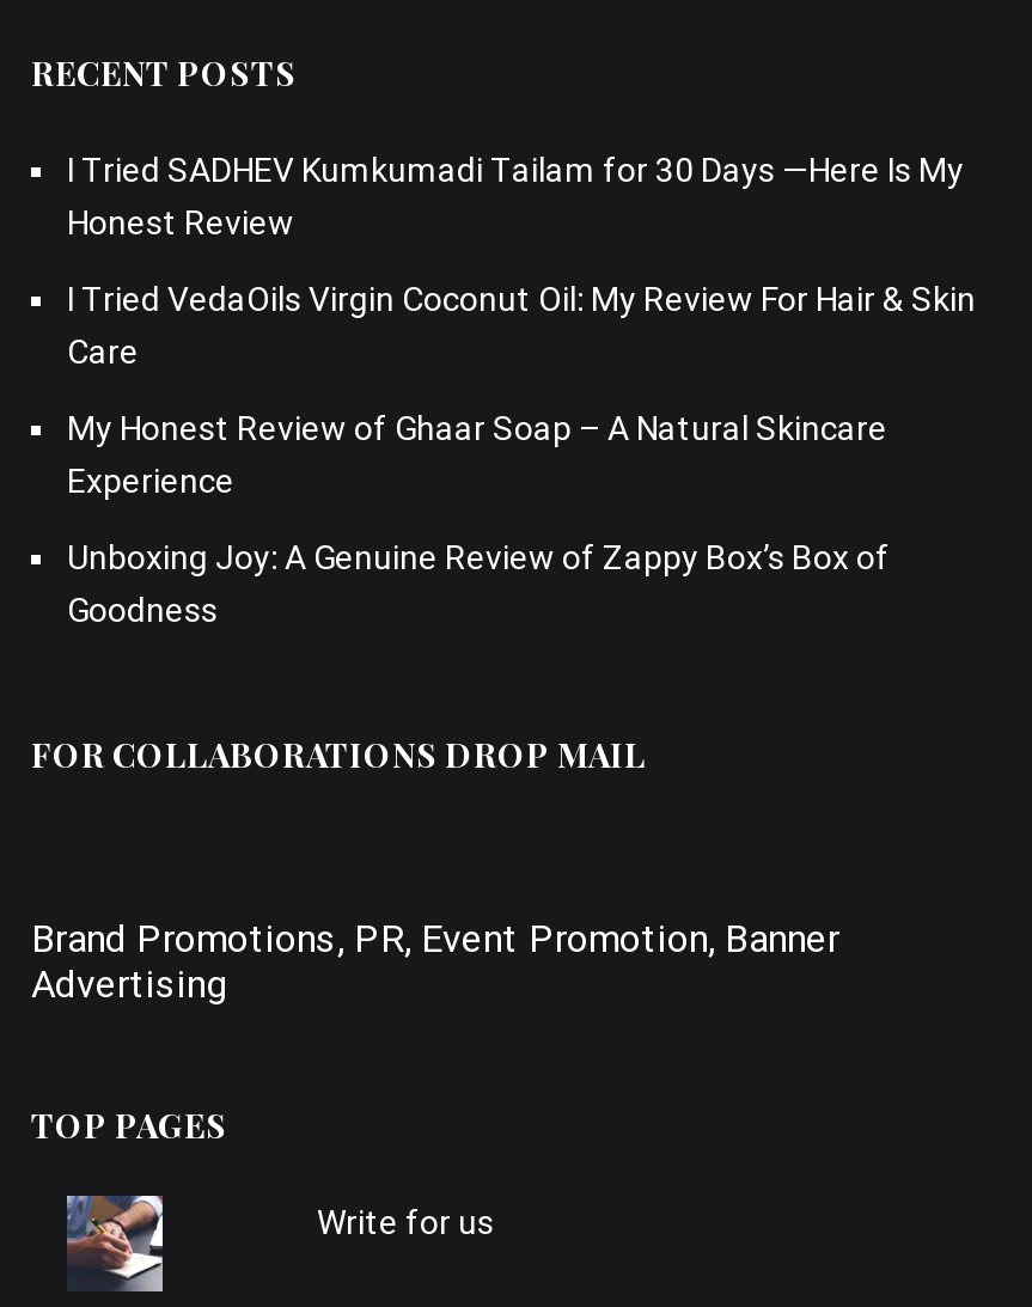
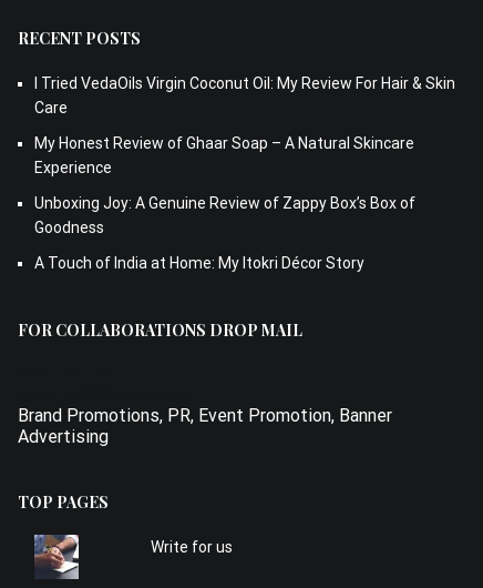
- I Tried SADHEV Kumkumadi Tailam for 30 Days —Here Is My
- Honest Review

moved up: I Tried VedaOils Virgin Coconut Oil: My Review For Hair & Skin | Care | My Honest Review of Ghaar Soap – A Natural Skincare | Experience | Unboxing Joy: A Genuine Review of Zappy Box’s Box of | Goodness

+ A Touch of India at Home: My Itokri Décor Story
